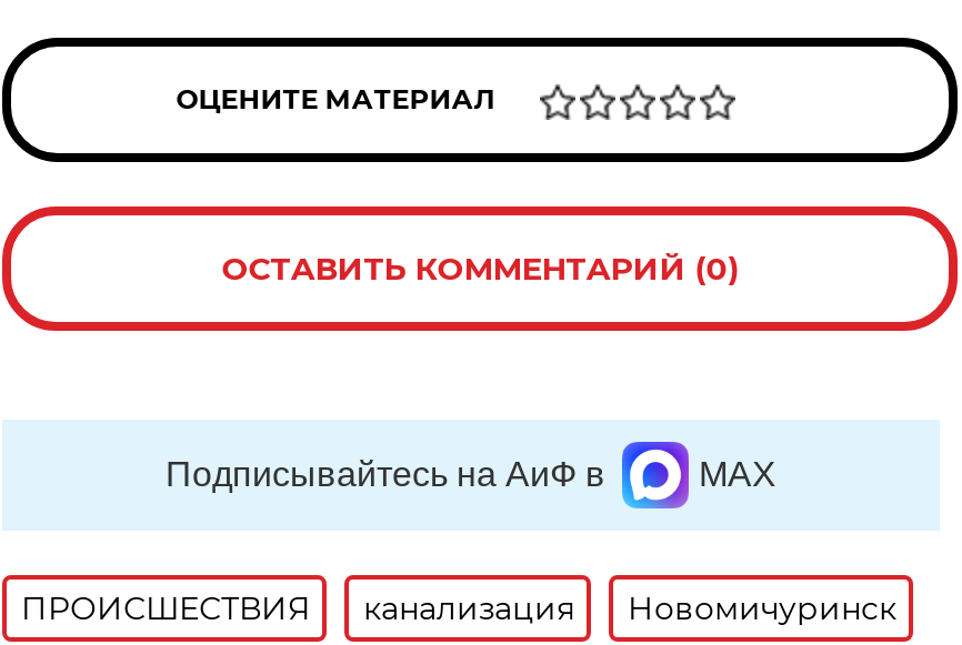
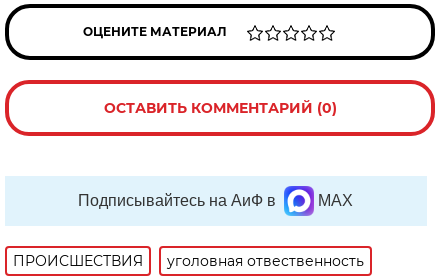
- канализация
- Новомичуринск
+ уголовная отвественность
